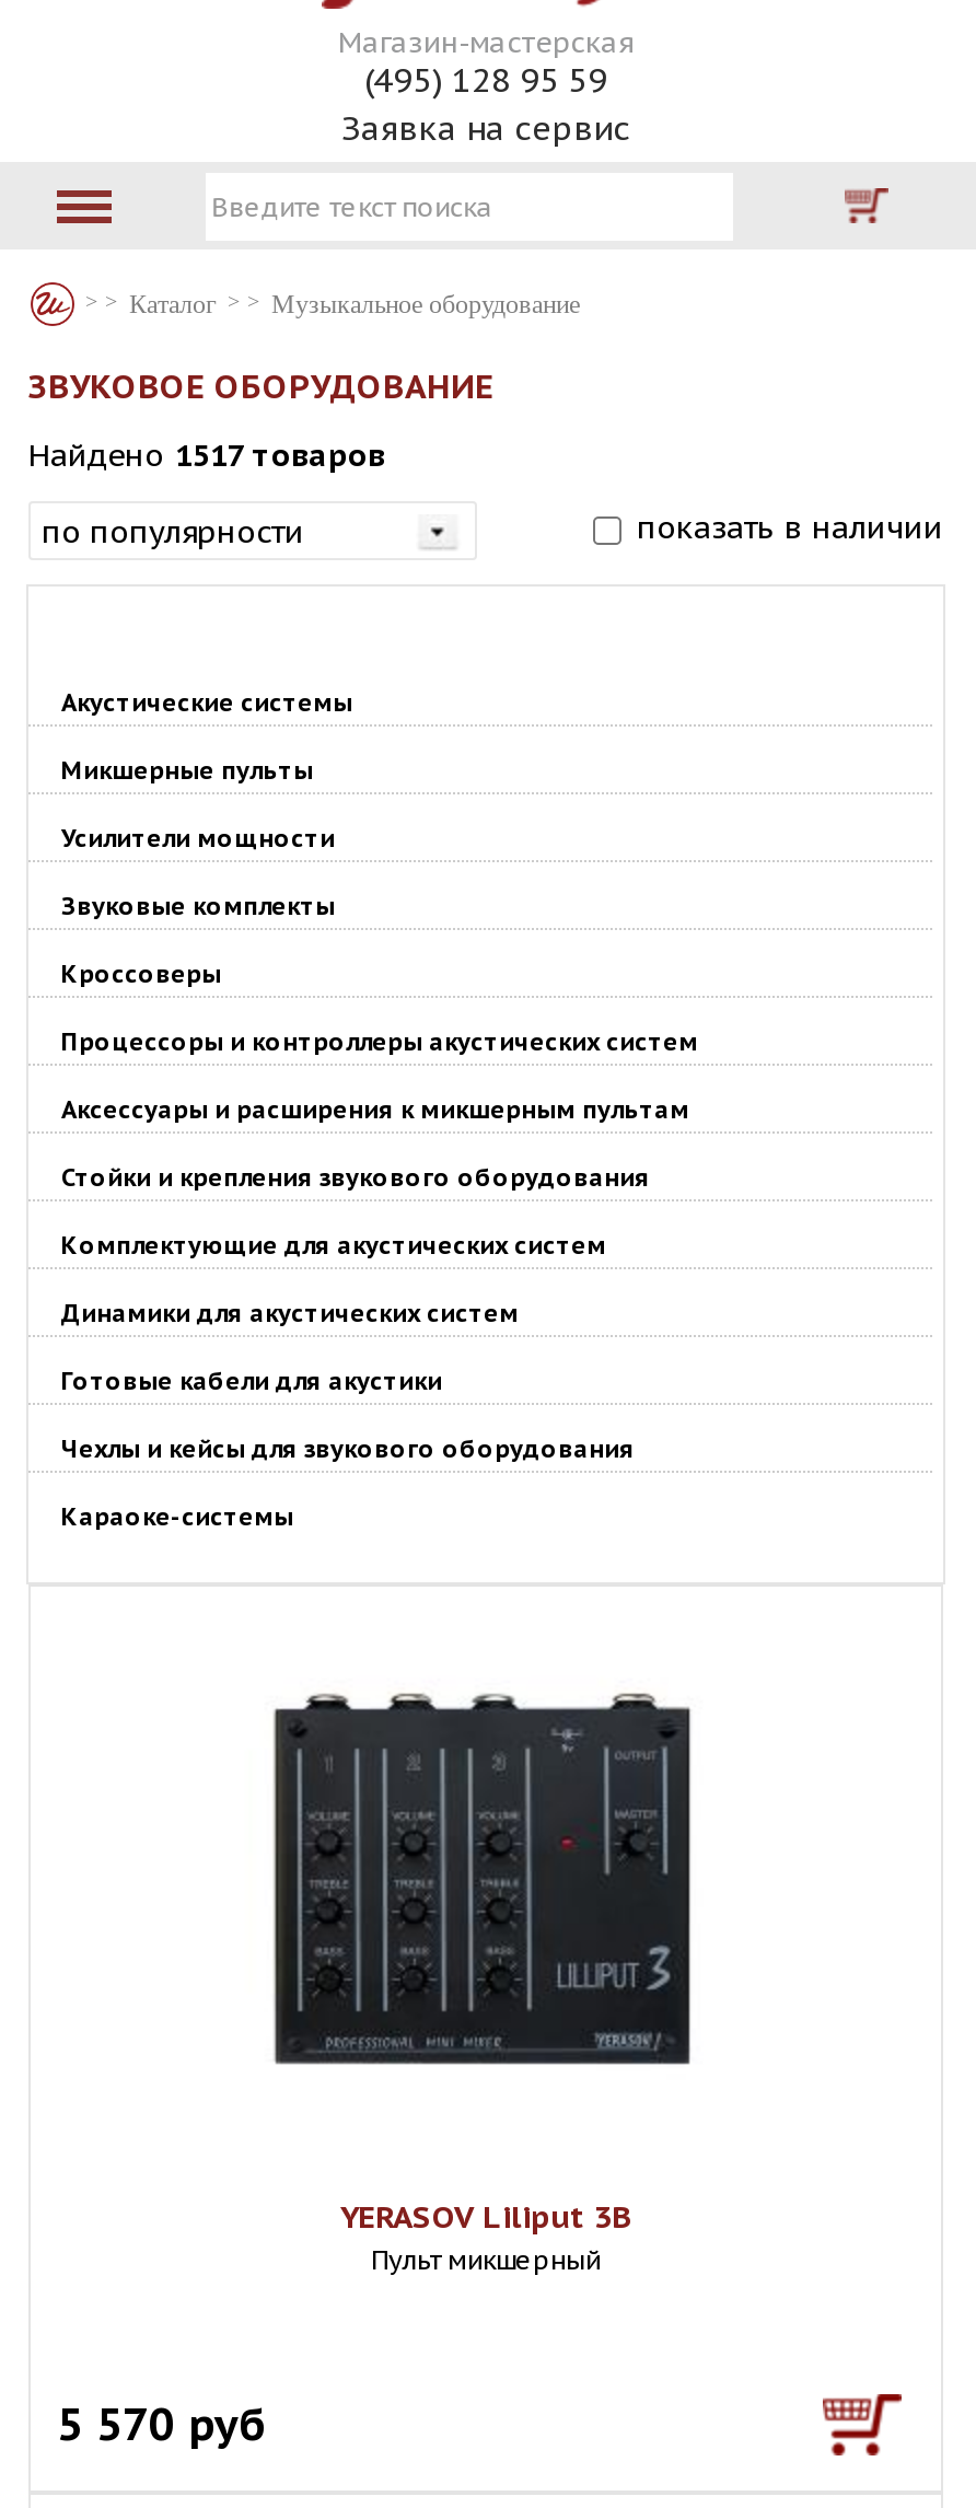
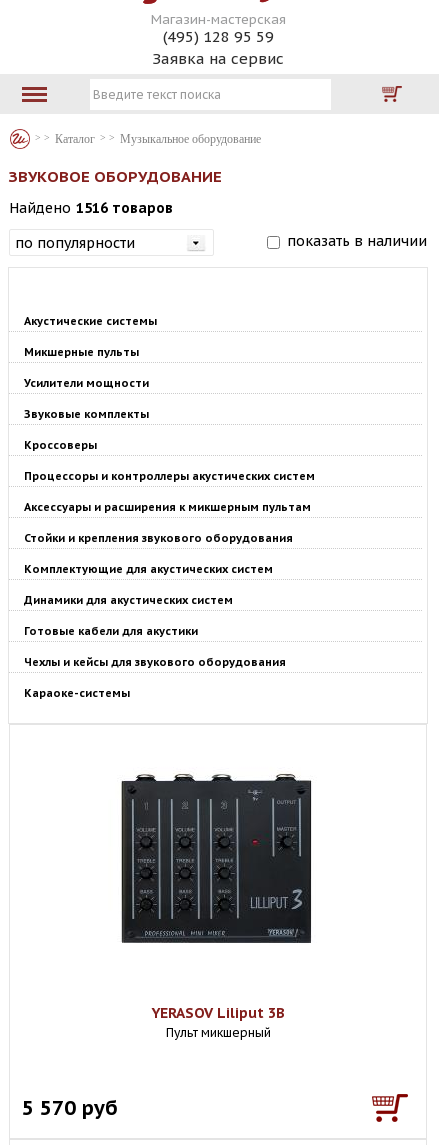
- Найдено 1517 товаров
+ Найдено 1516 товаров
